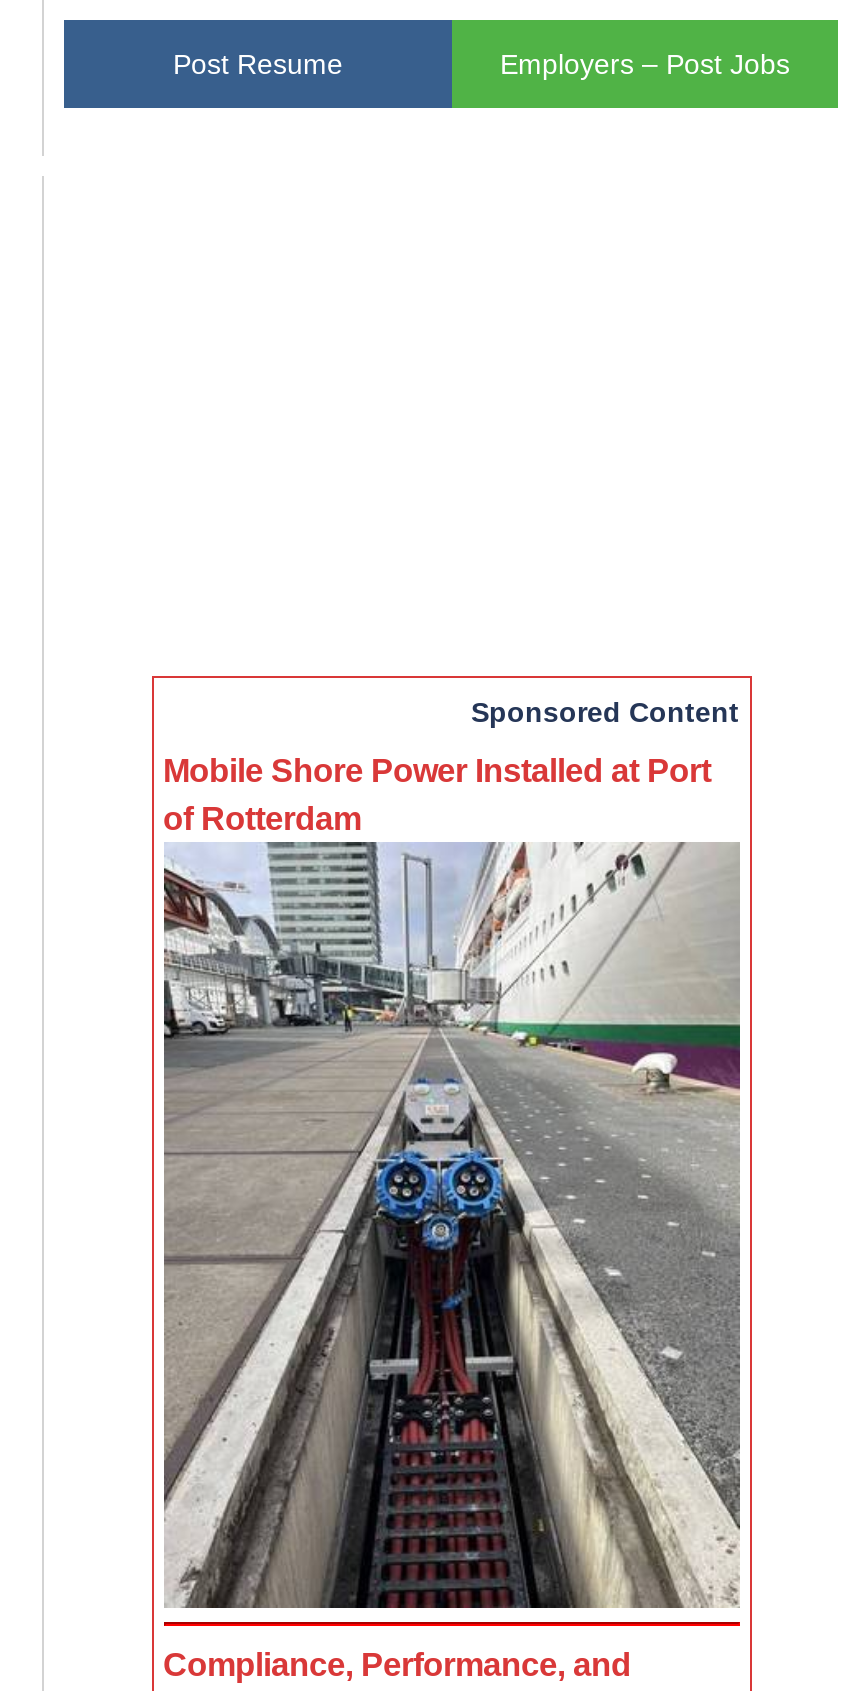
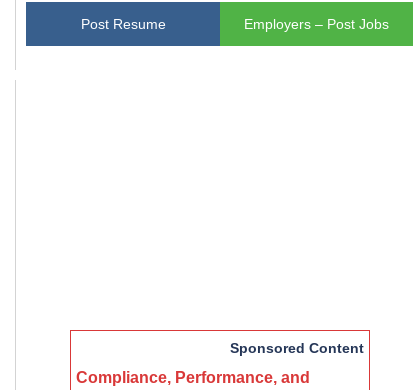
- Mobile Shore Power Installed at Port
- of Rotterdam

- [image]
